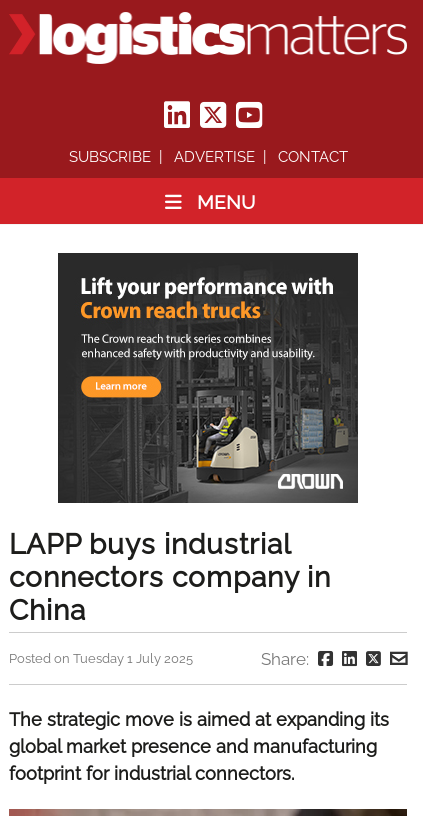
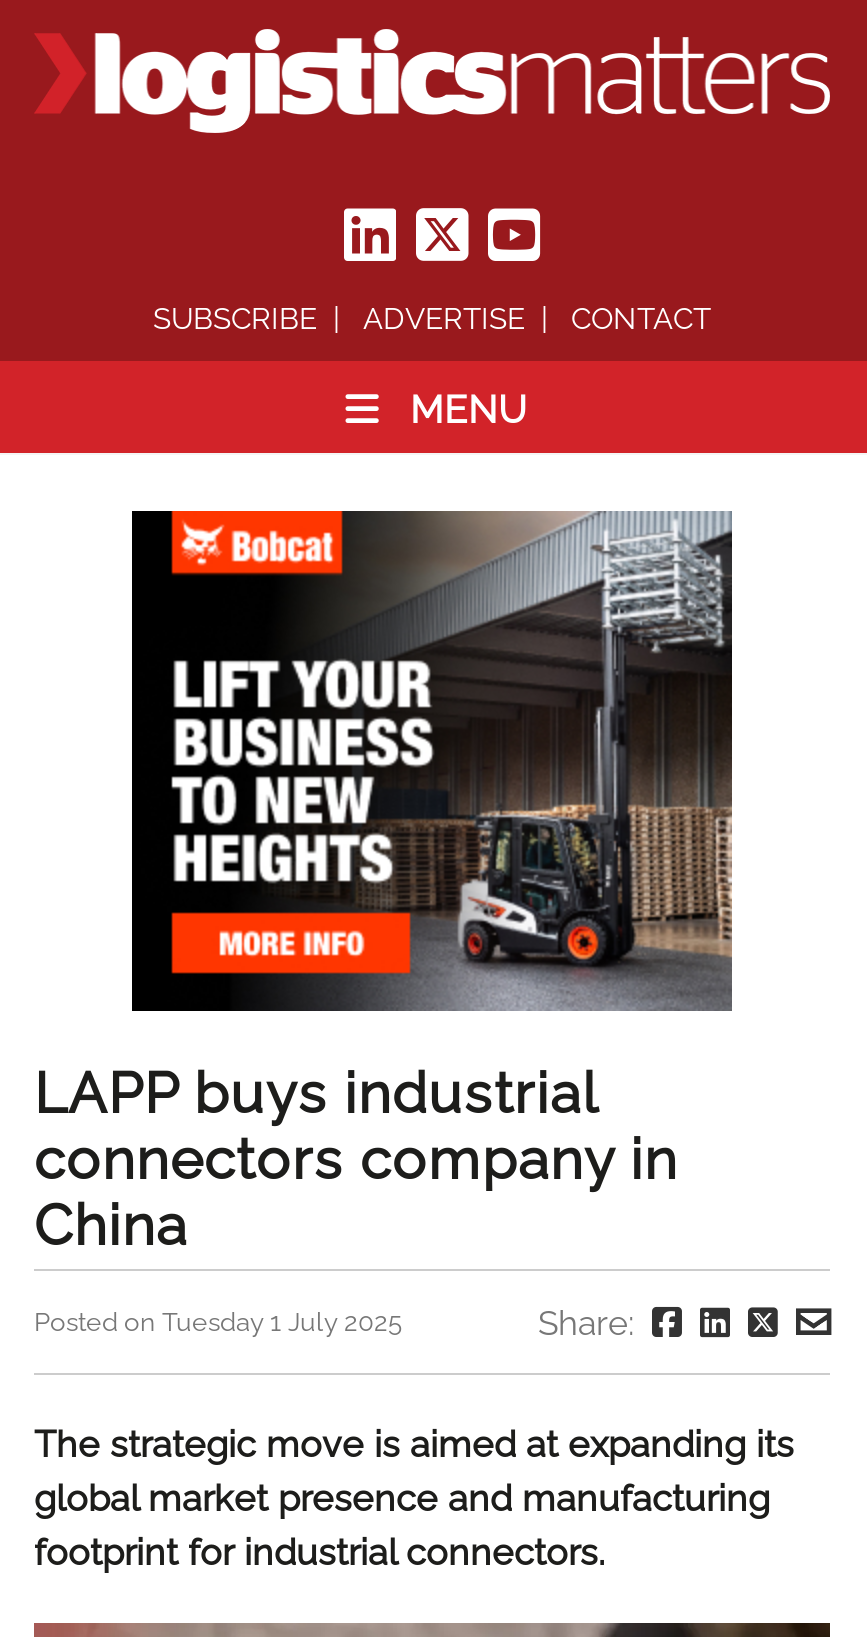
- [image]
+ [image]
